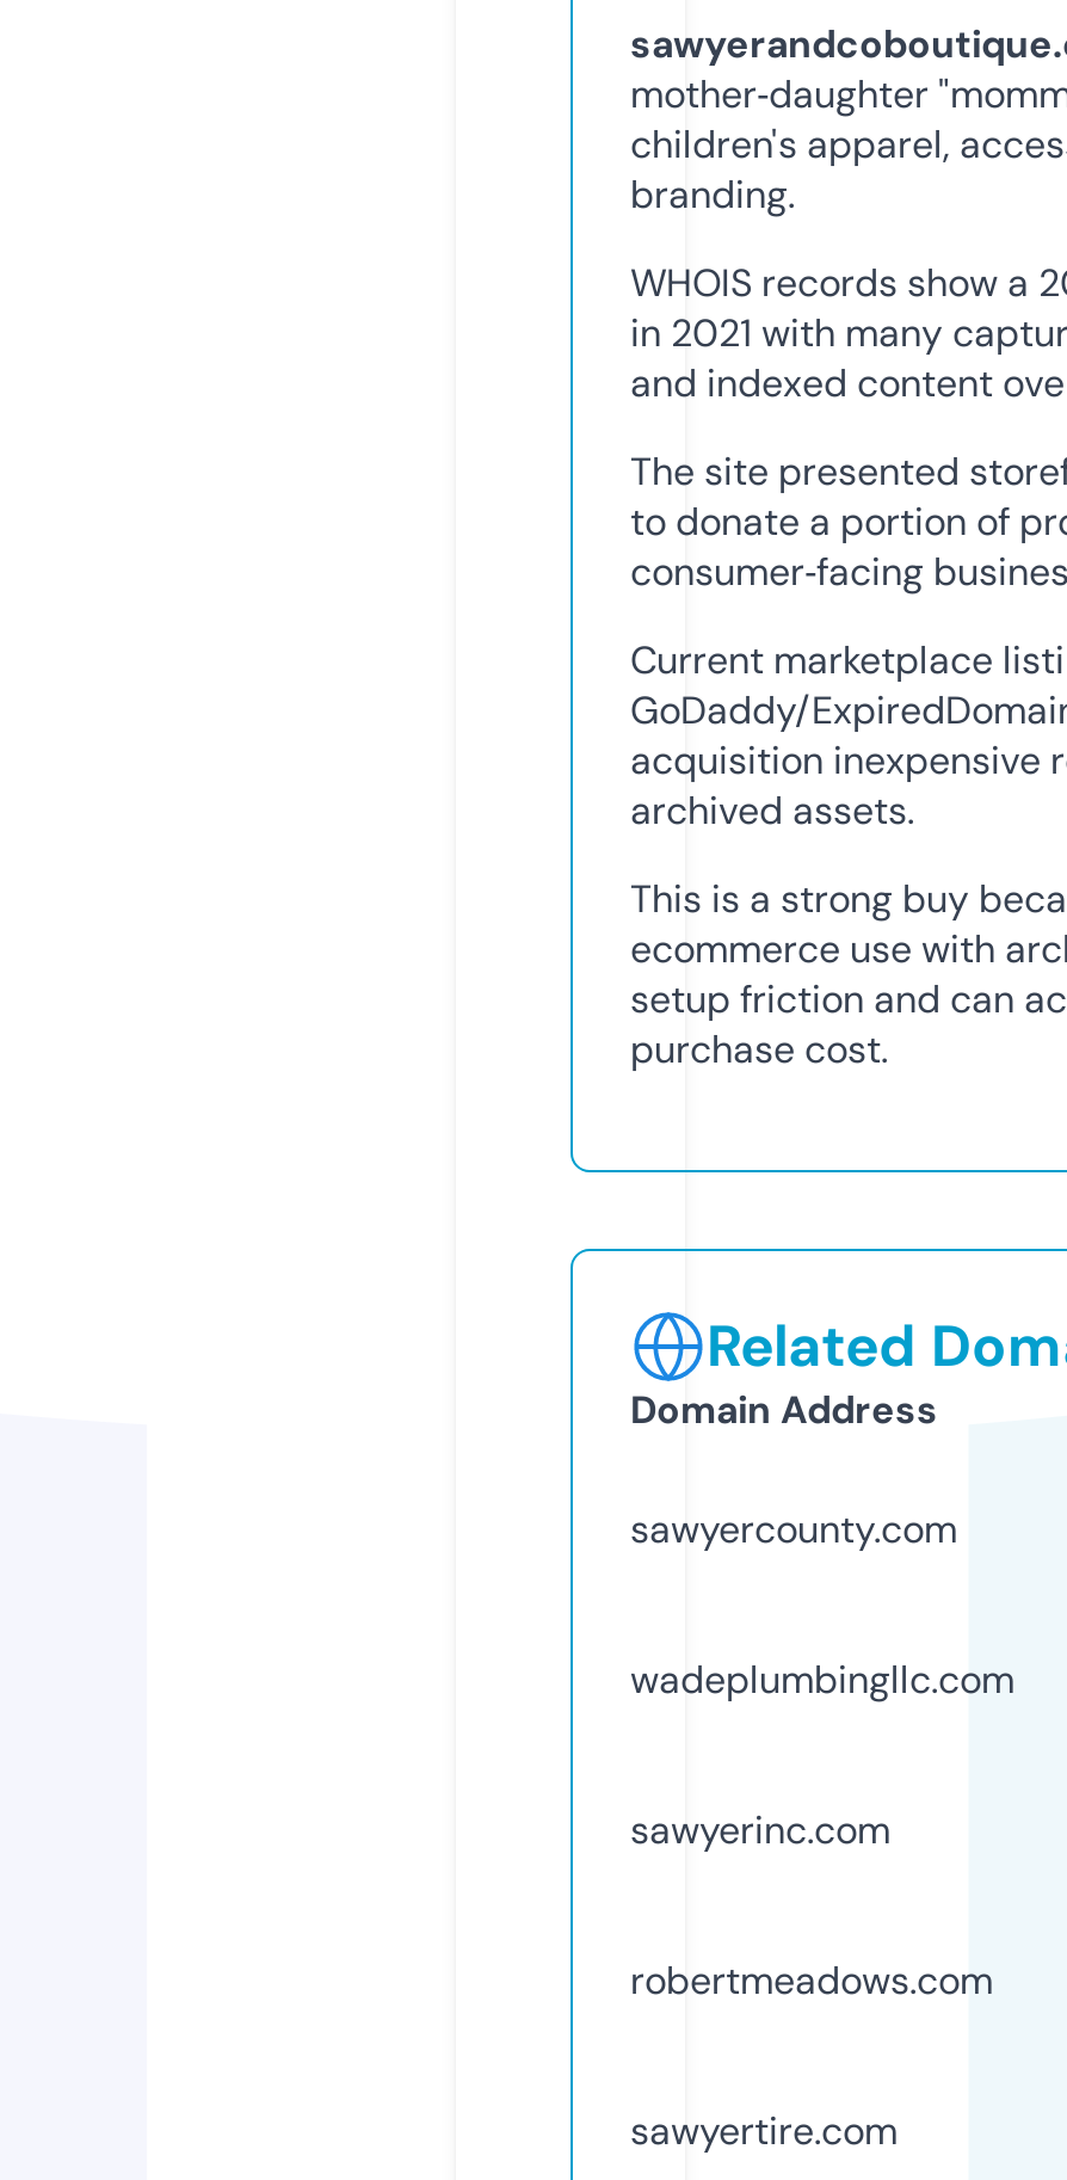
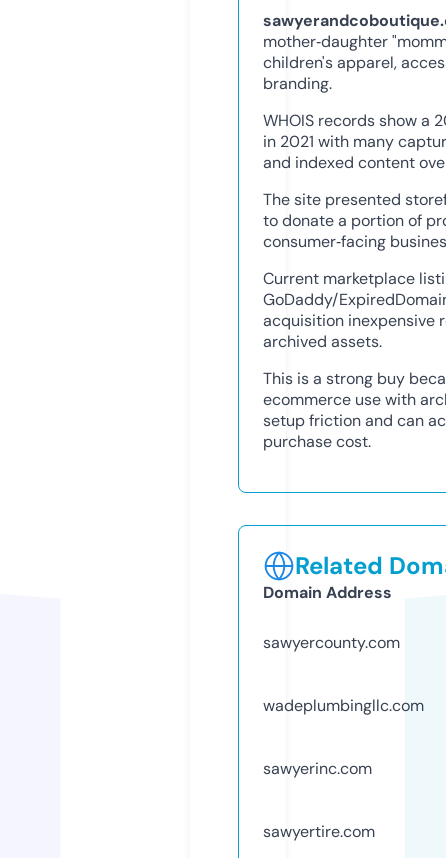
- robertmeadows.com
